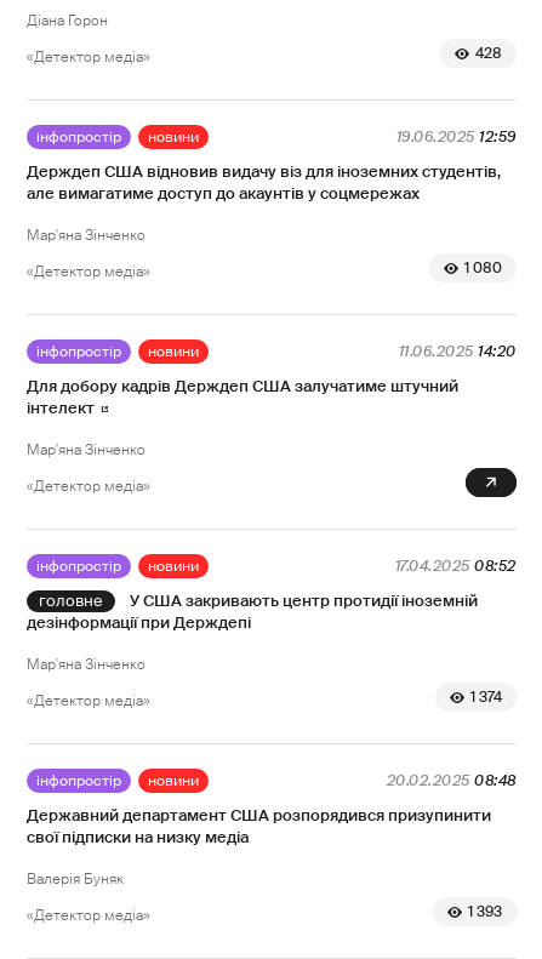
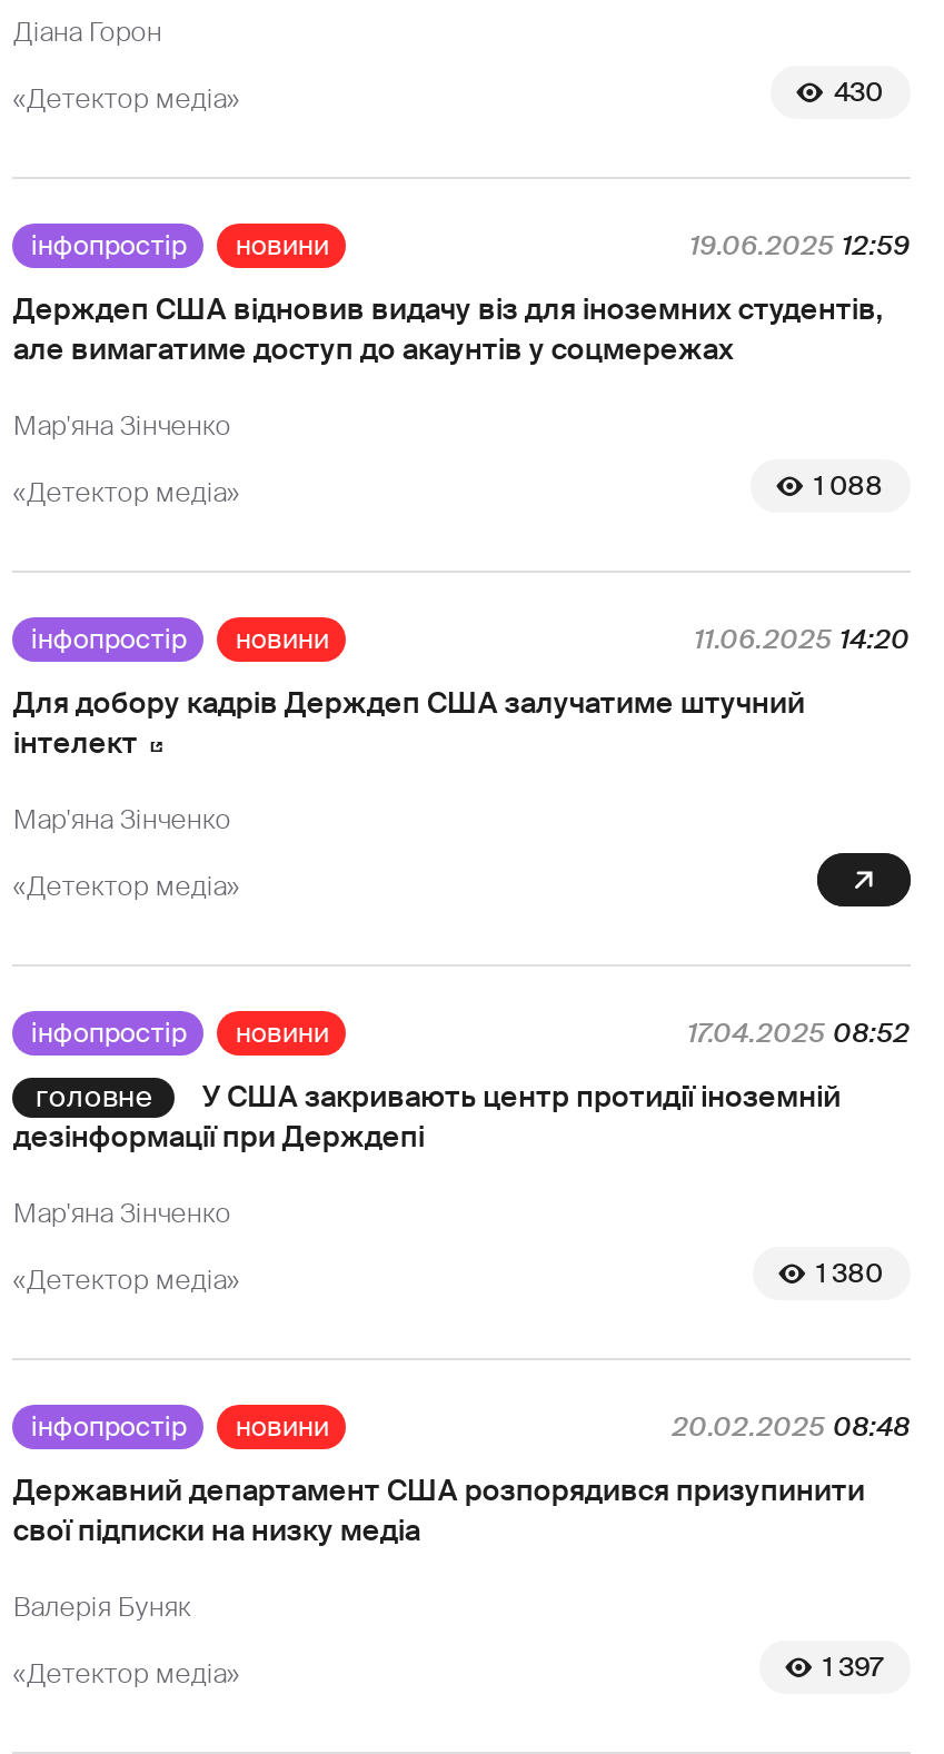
- 428
+ 430

- 1 080
+ 1 088

- 1 374
+ 1 380

- 1 393
+ 1 397
